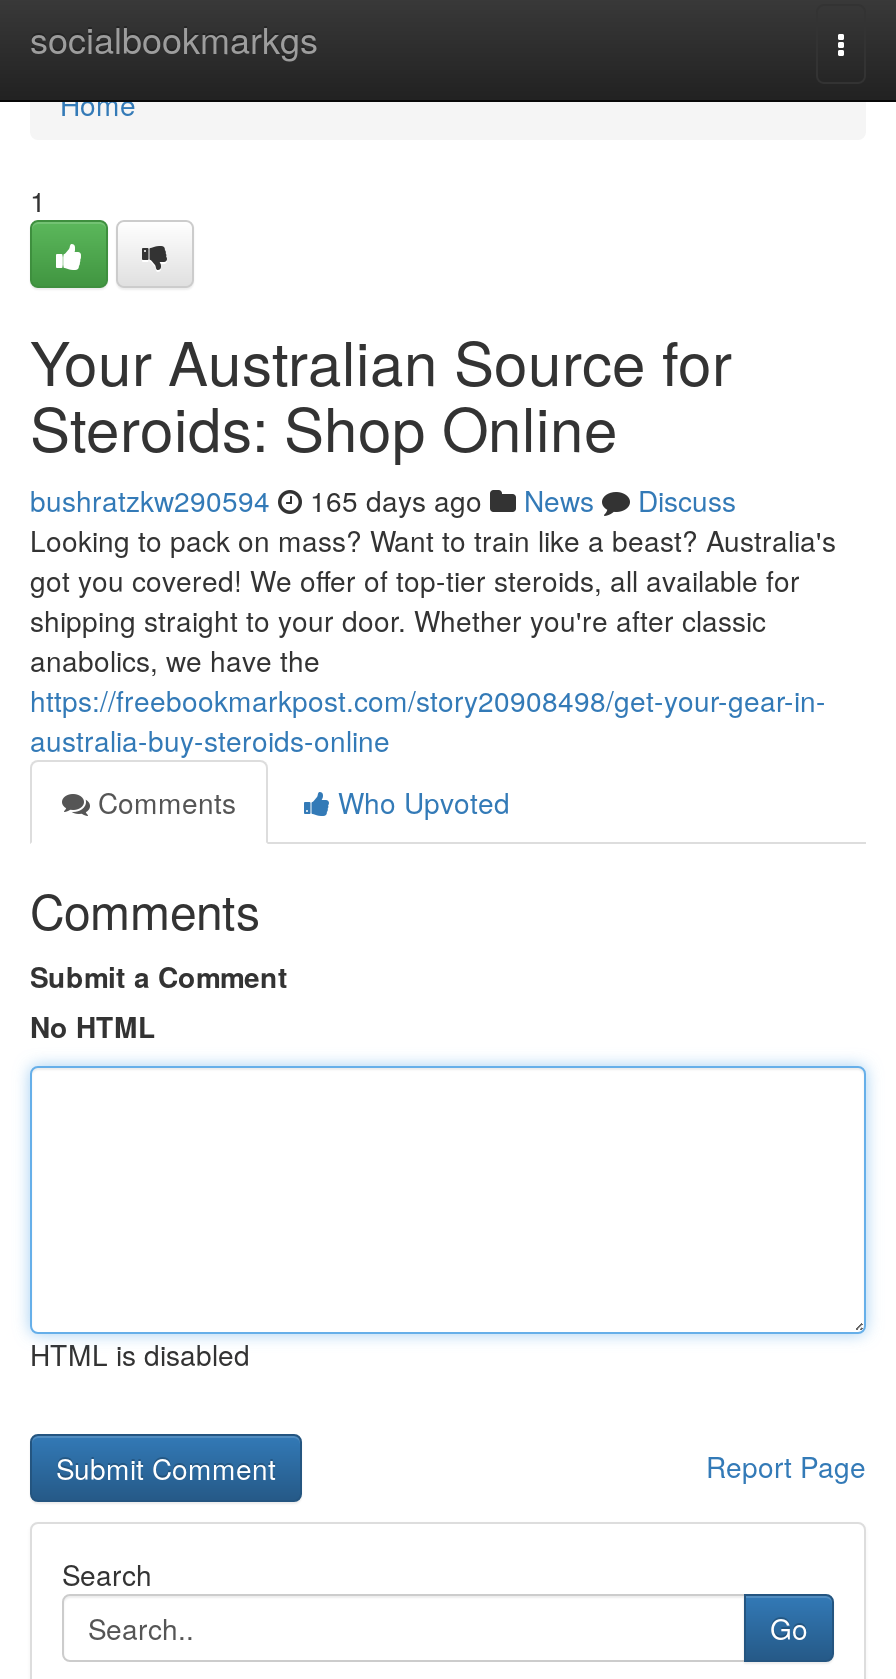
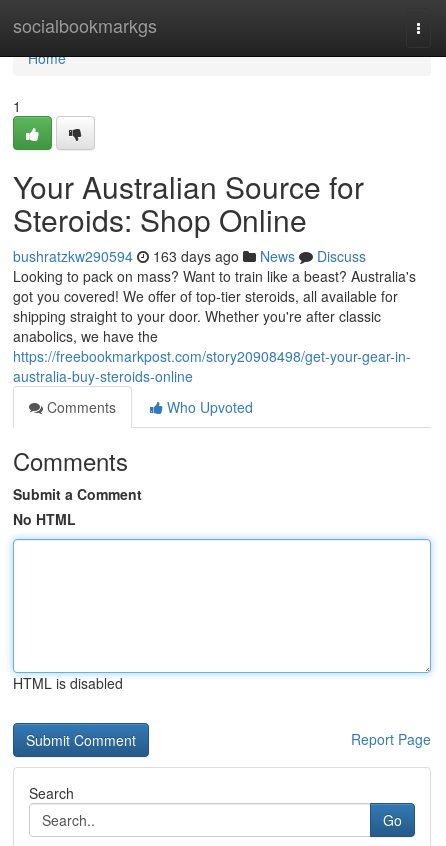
- bushratzkw290594 165 days ago News Discuss
+ bushratzkw290594 163 days ago News Discuss
